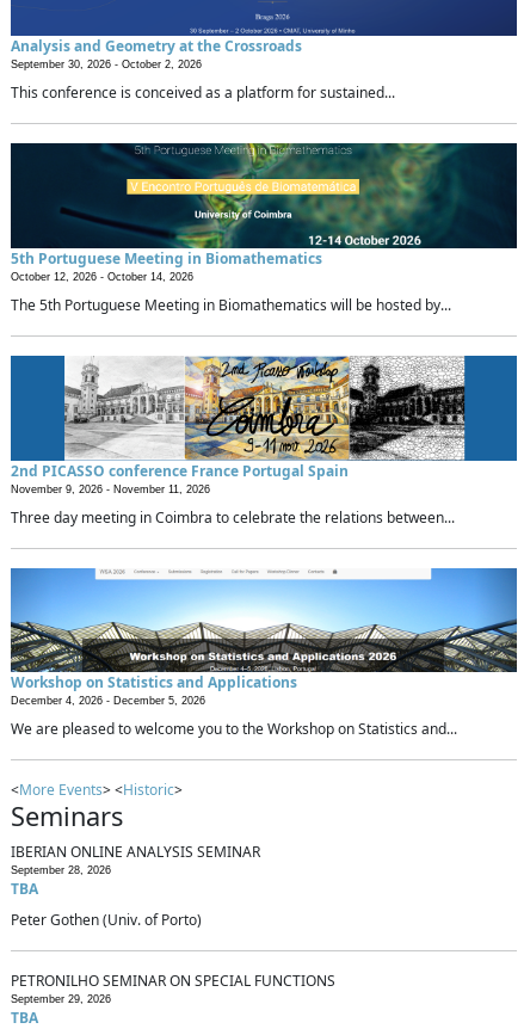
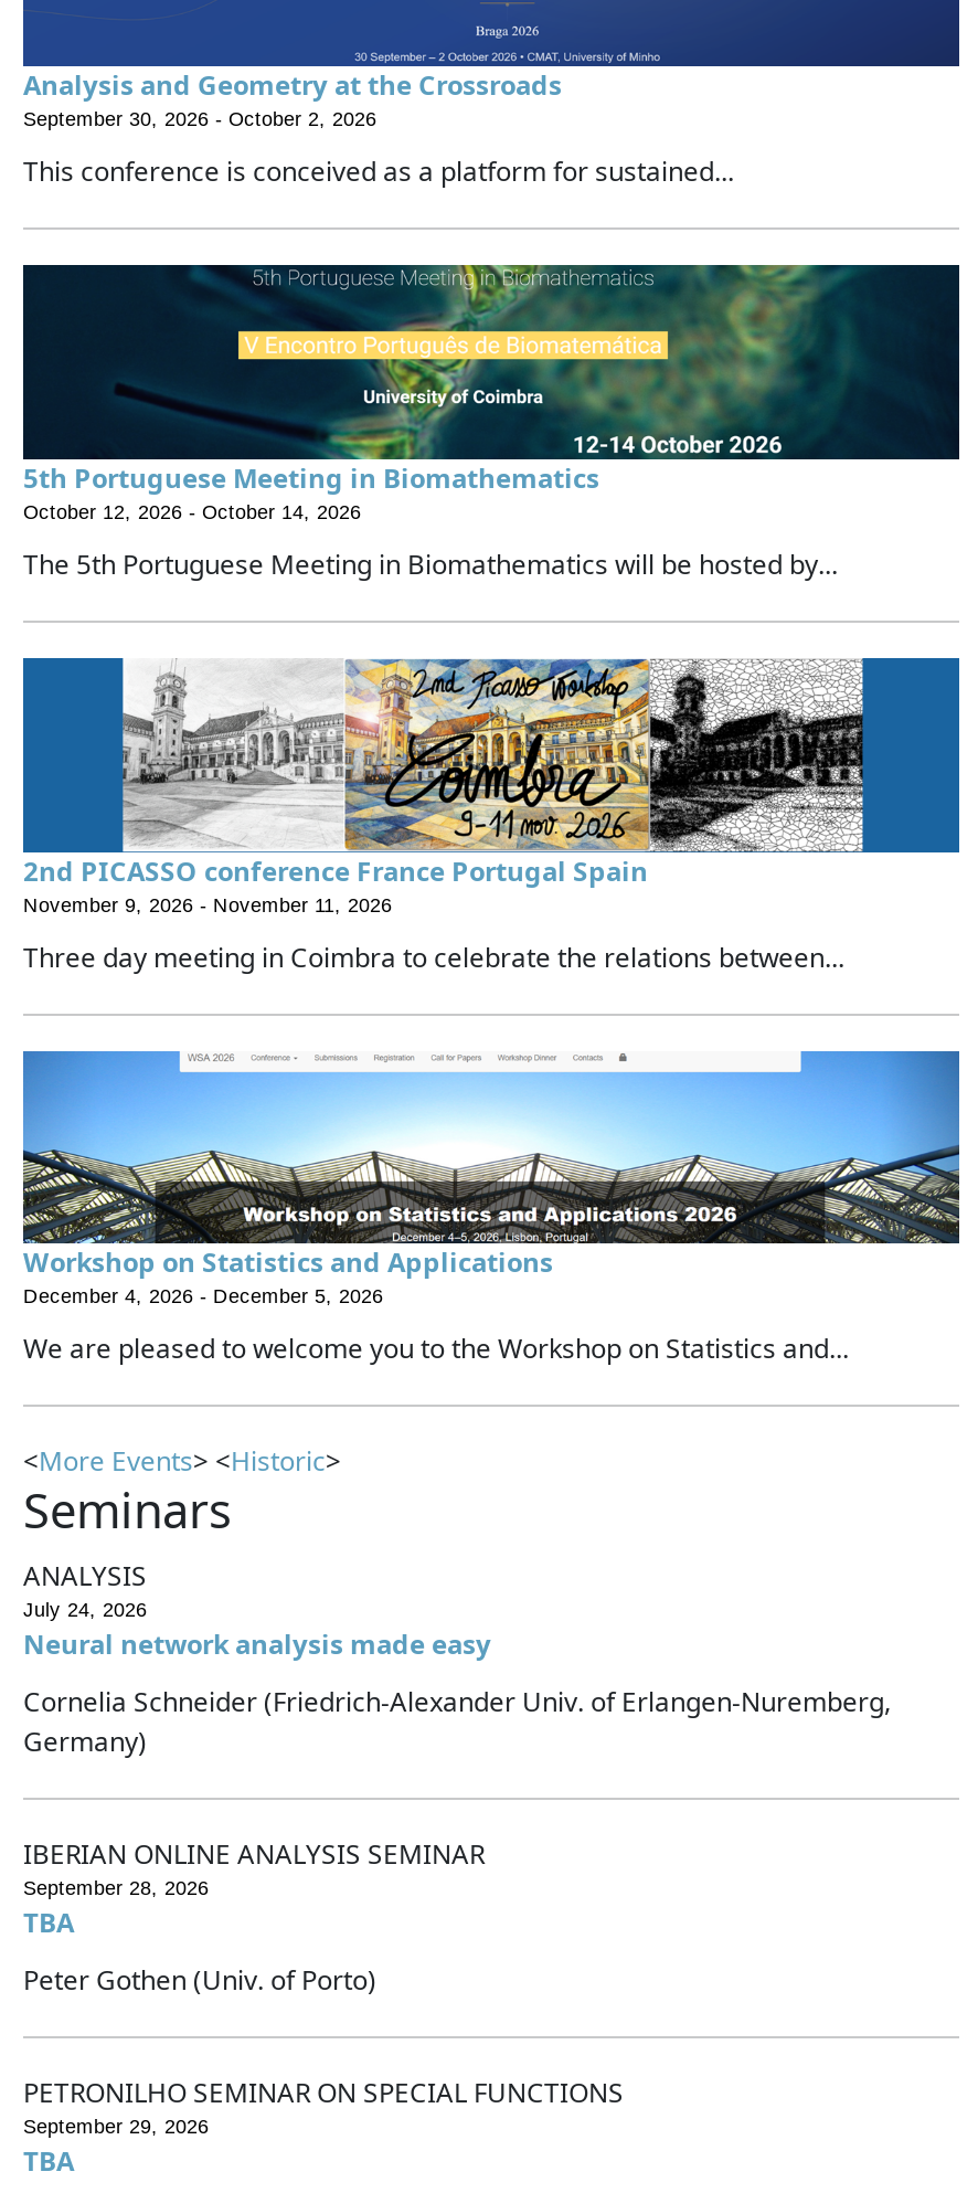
+ ANALYSIS
+ July 24, 2026
+ Neural network analysis made easy
+ Cornelia Schneider (Friedrich-Alexander Univ. of Erlangen-Nuremberg,
+ Germany)
